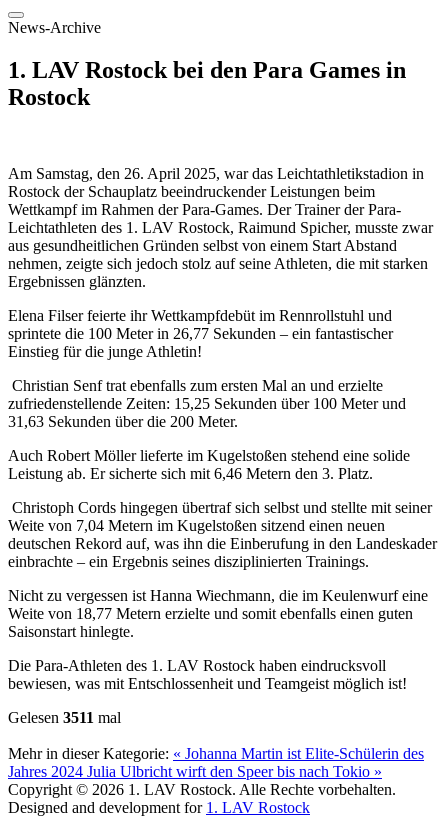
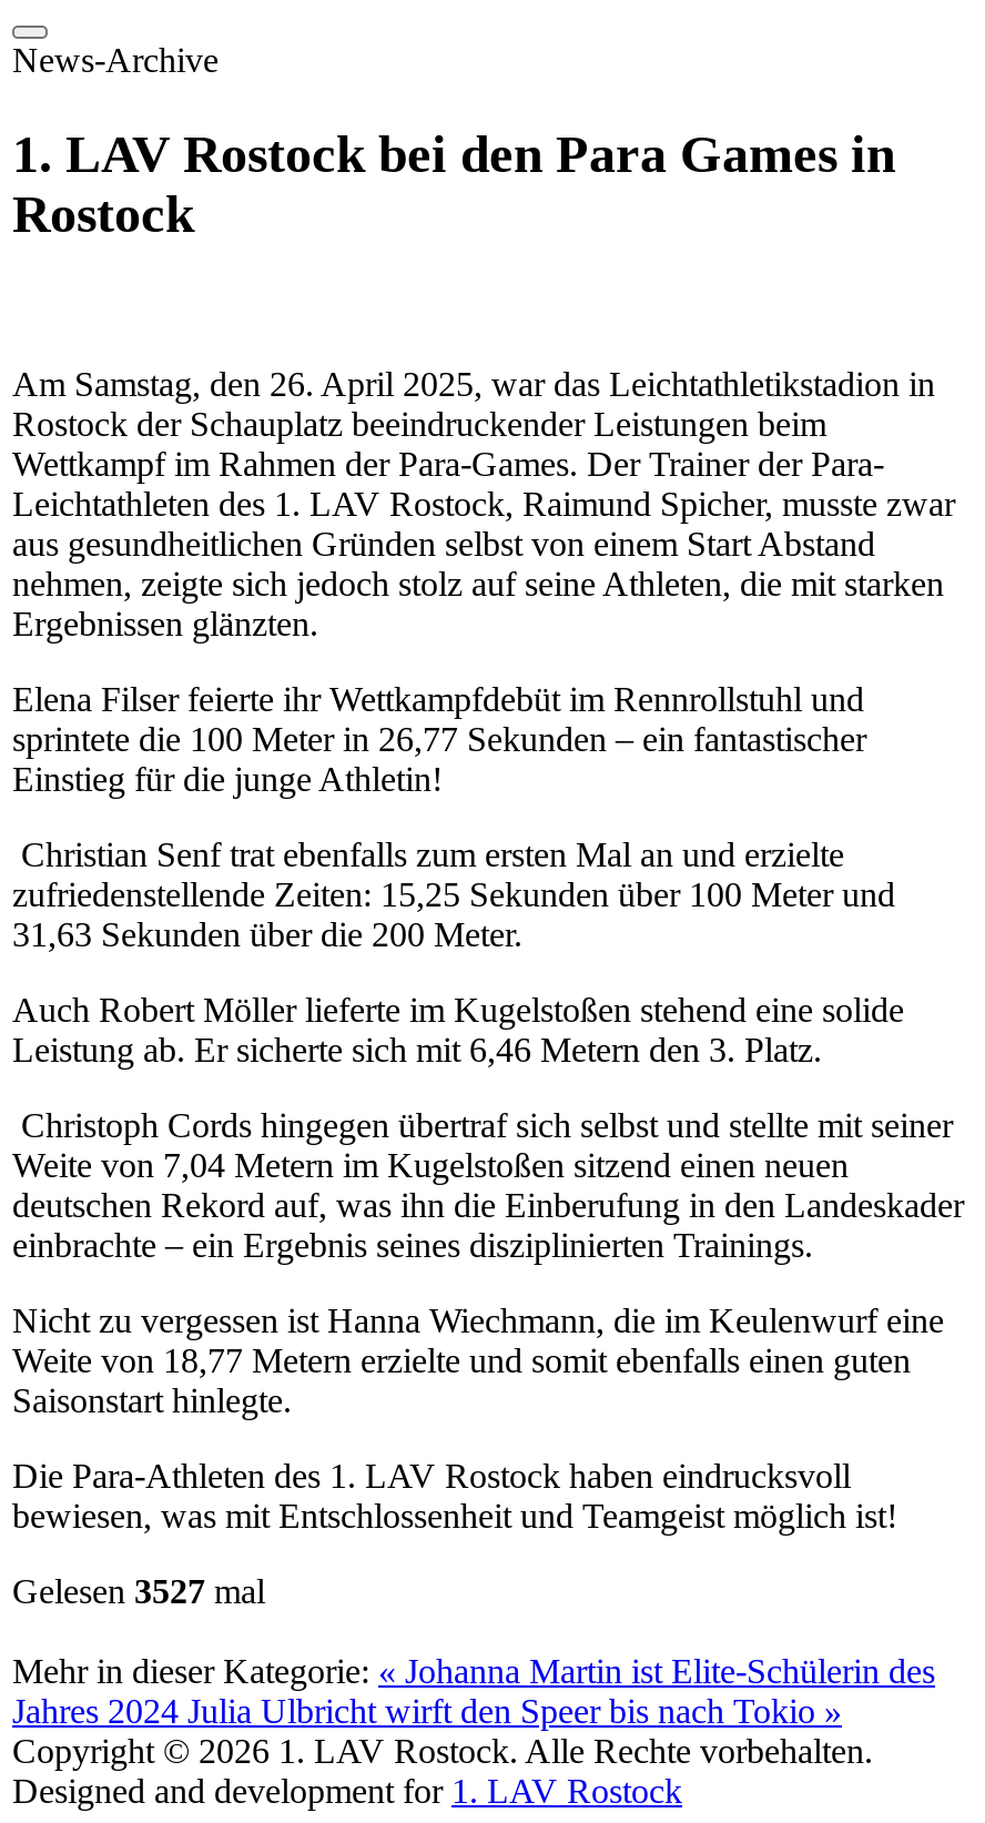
- Gelesen 3511 mal
+ Gelesen 3527 mal
